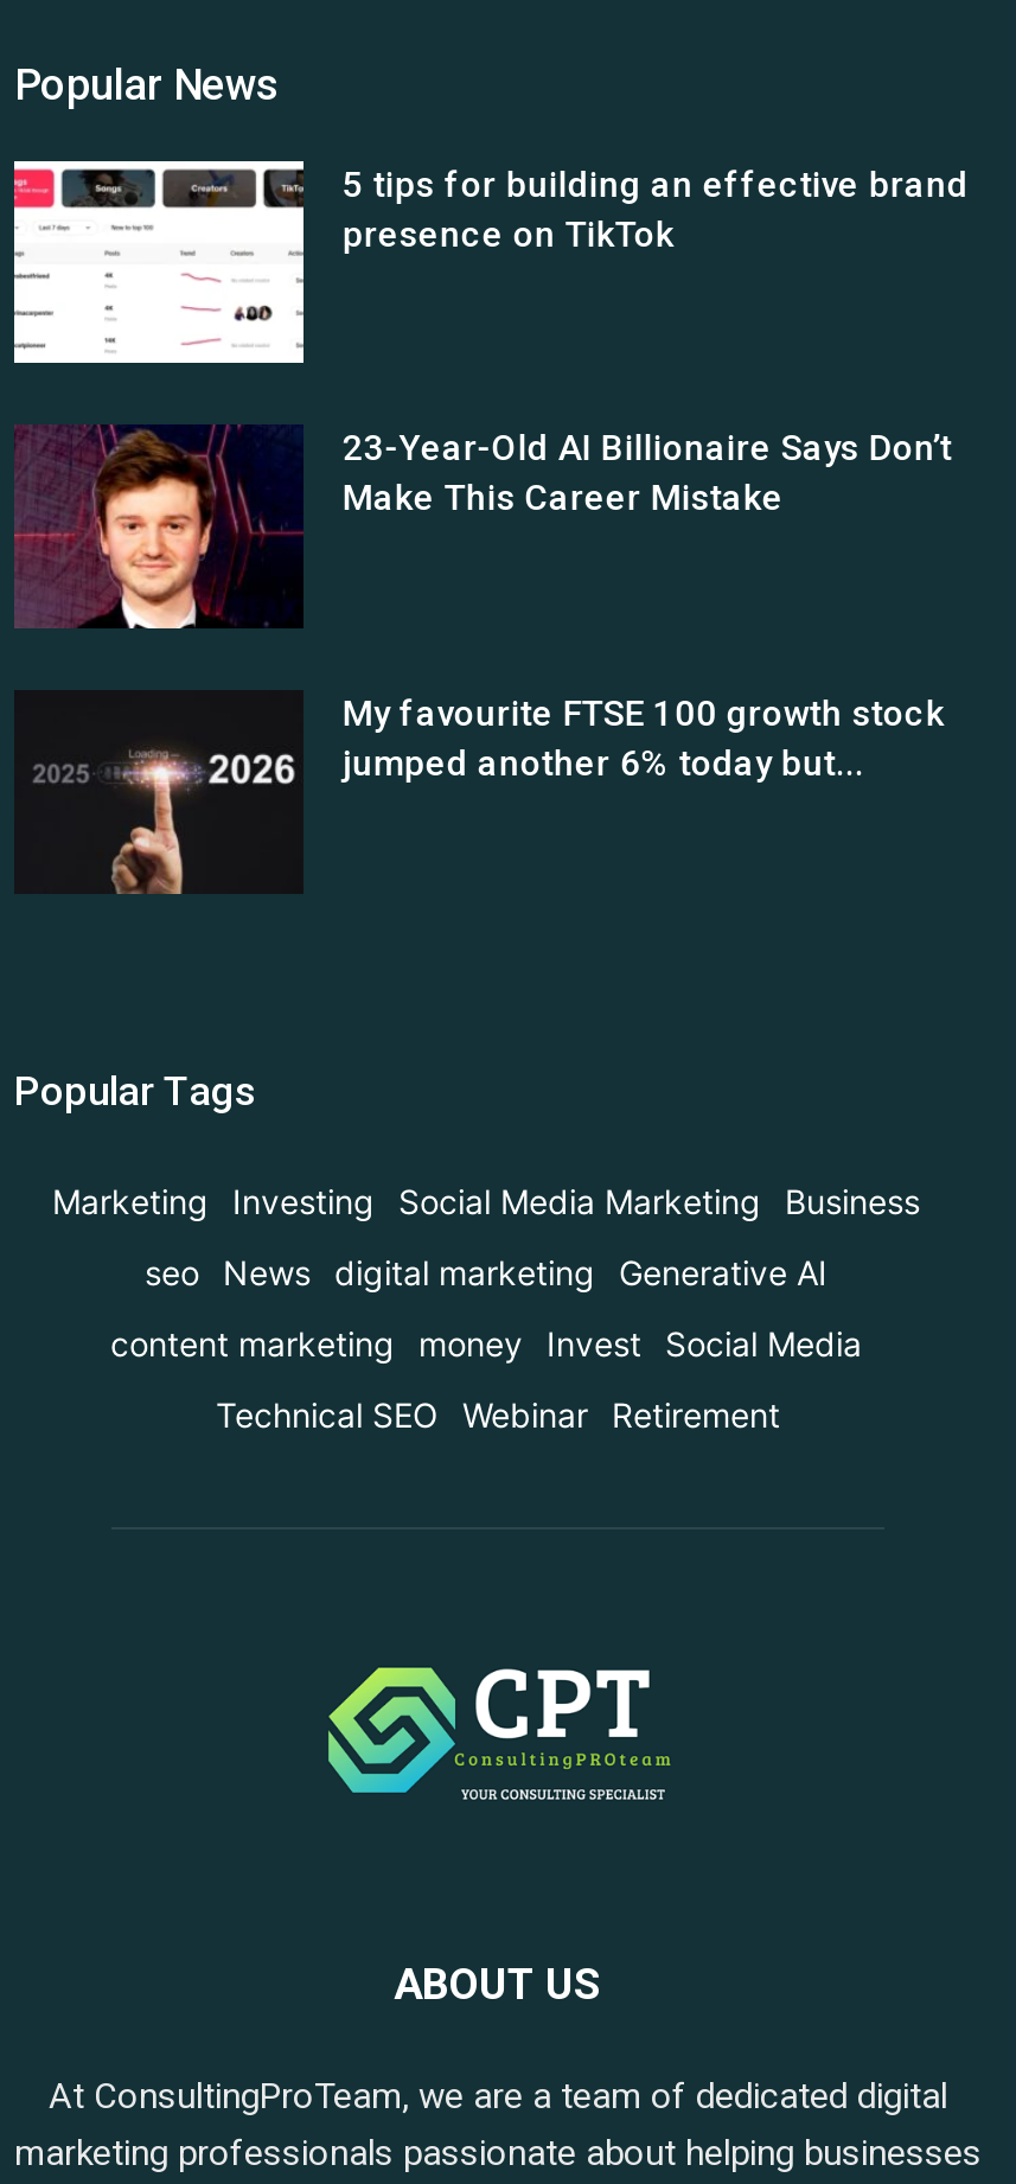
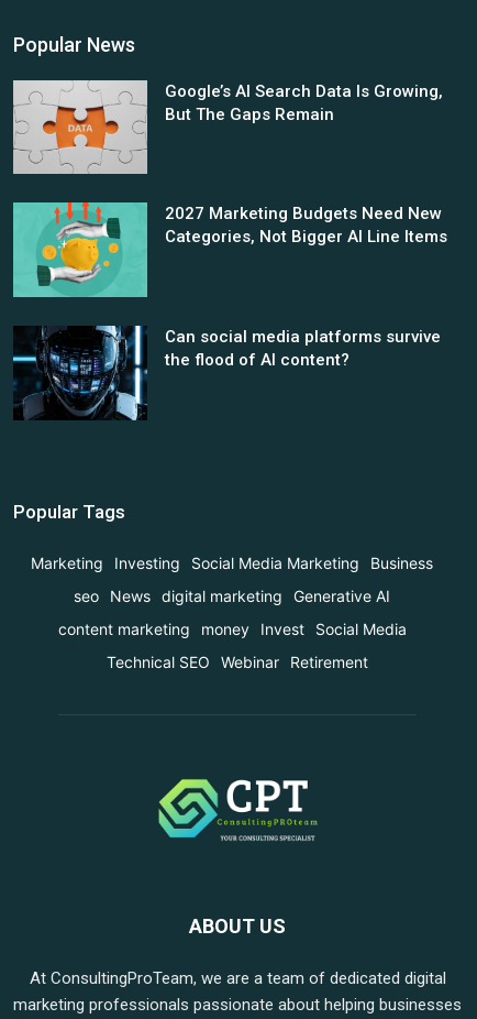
- [image]
- 5 tips for building an effective brand
- presence on TikTok
+ [image]
+ Google’s AI Search Data Is Growing,
+ But The Gaps Remain

- [image]
- 23-Year-Old AI Billionaire Says Don’t
- Make This Career Mistake
+ [image]
+ 2027 Marketing Budgets Need New
+ Categories, Not Bigger AI Line Items

- [image]
- My favourite FTSE 100 growth stock
- jumped another 6% today but...
+ [image]
+ Can social media platforms survive
+ the flood of AI content?
